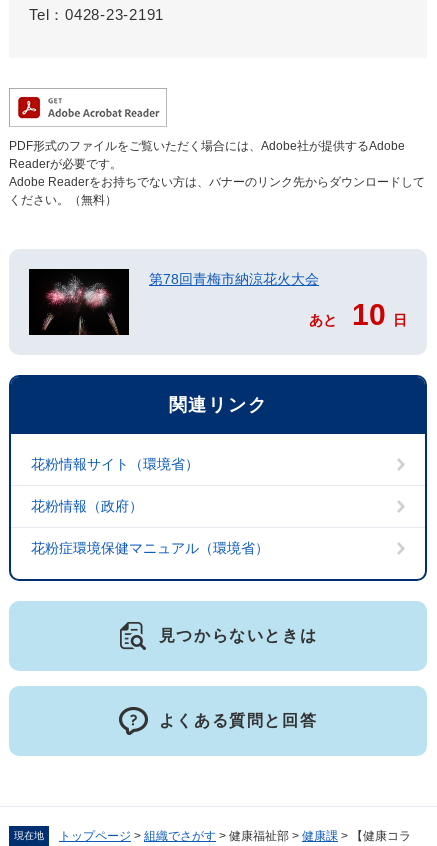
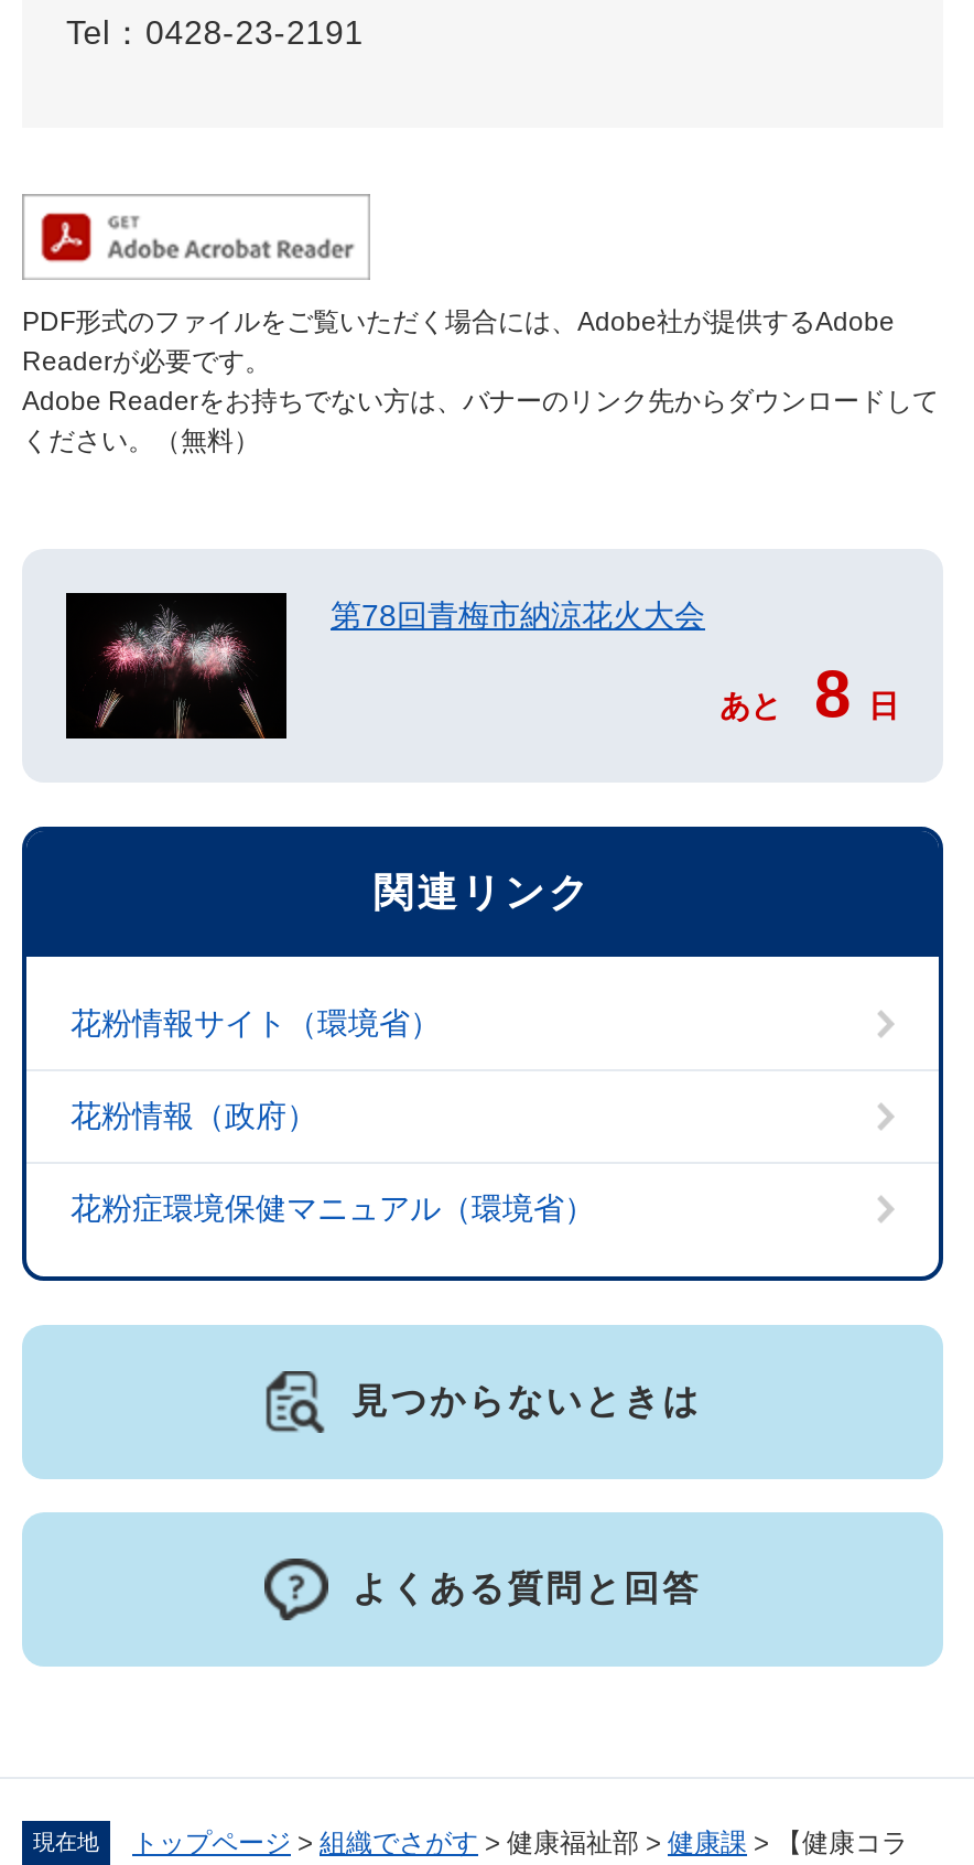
- あと 10 日
+ あと 8 日
